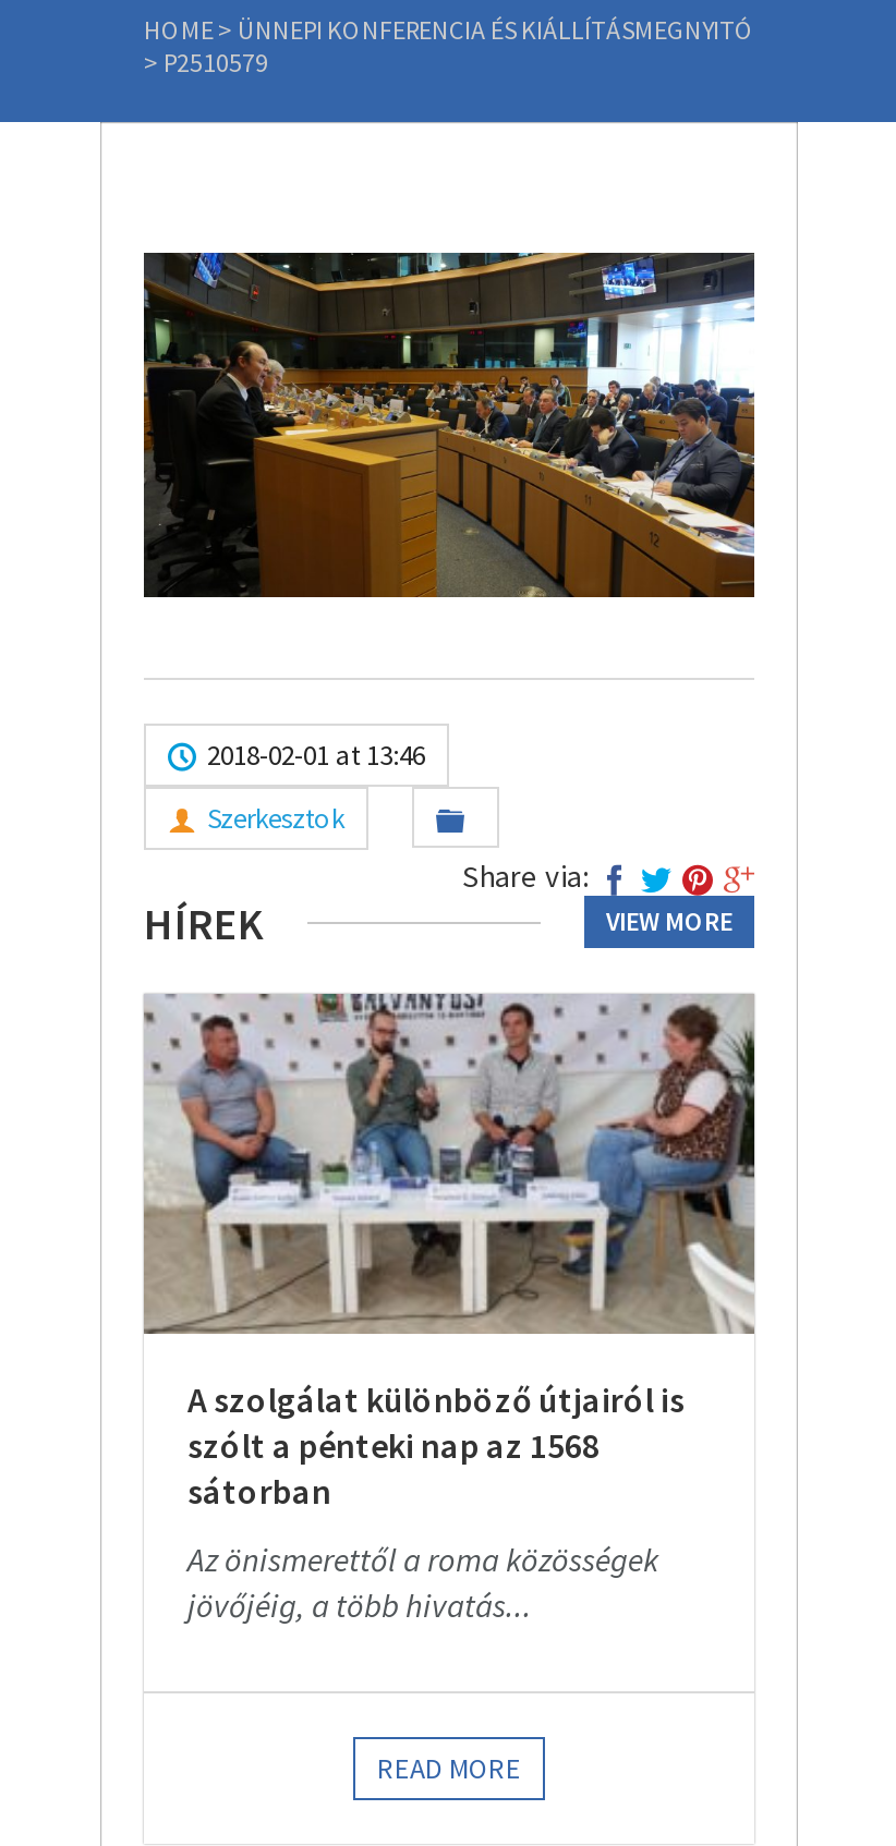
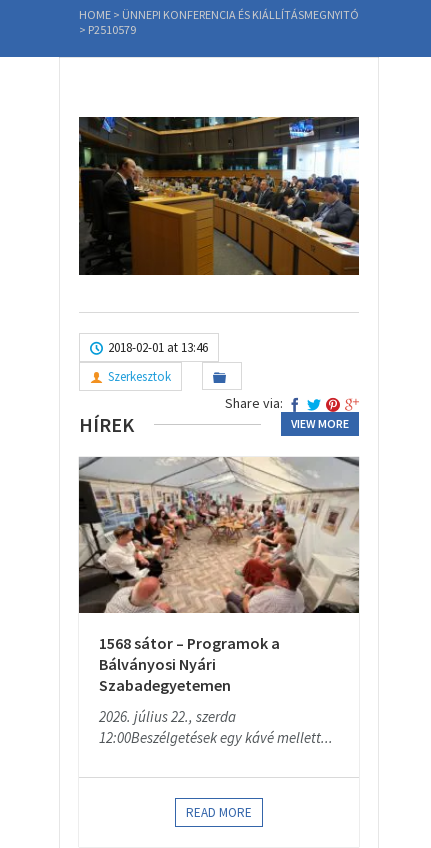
- [image]
- A szolgálat különböző útjairól is
- szólt a pénteki nap az 1568
- sátorban
+ [image]
+ 1568 sátor – Programok a
+ Bálványosi Nyári
+ Szabadegyetemen

- Az önismerettől a roma közösségek
- jövőjéig, a több hivatás...
+ 2026. július 22., szerda
+ 12:00Beszélgetések egy kávé mellett...
